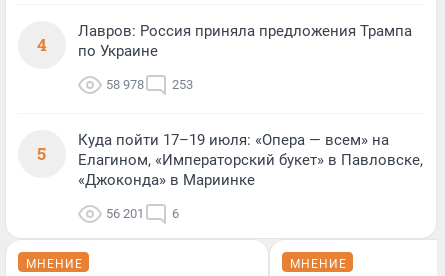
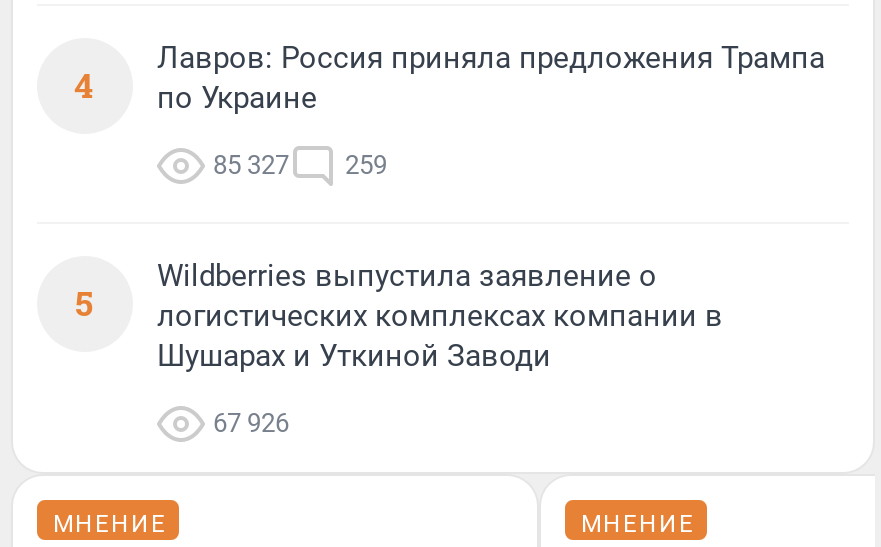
- 58 978
+ 85 327

- 253
+ 259

- Куда пойти 17–19 июля: «Опера — всем» на
- Елагином, «Императорский букет» в Павловске,
- «Джоконда» в Мариинке
+ Wildberries выпустила заявление о
+ логистических комплексах компании в
+ Шушарах и Уткиной Заводи

- 56 201
- 6
+ 67 926
